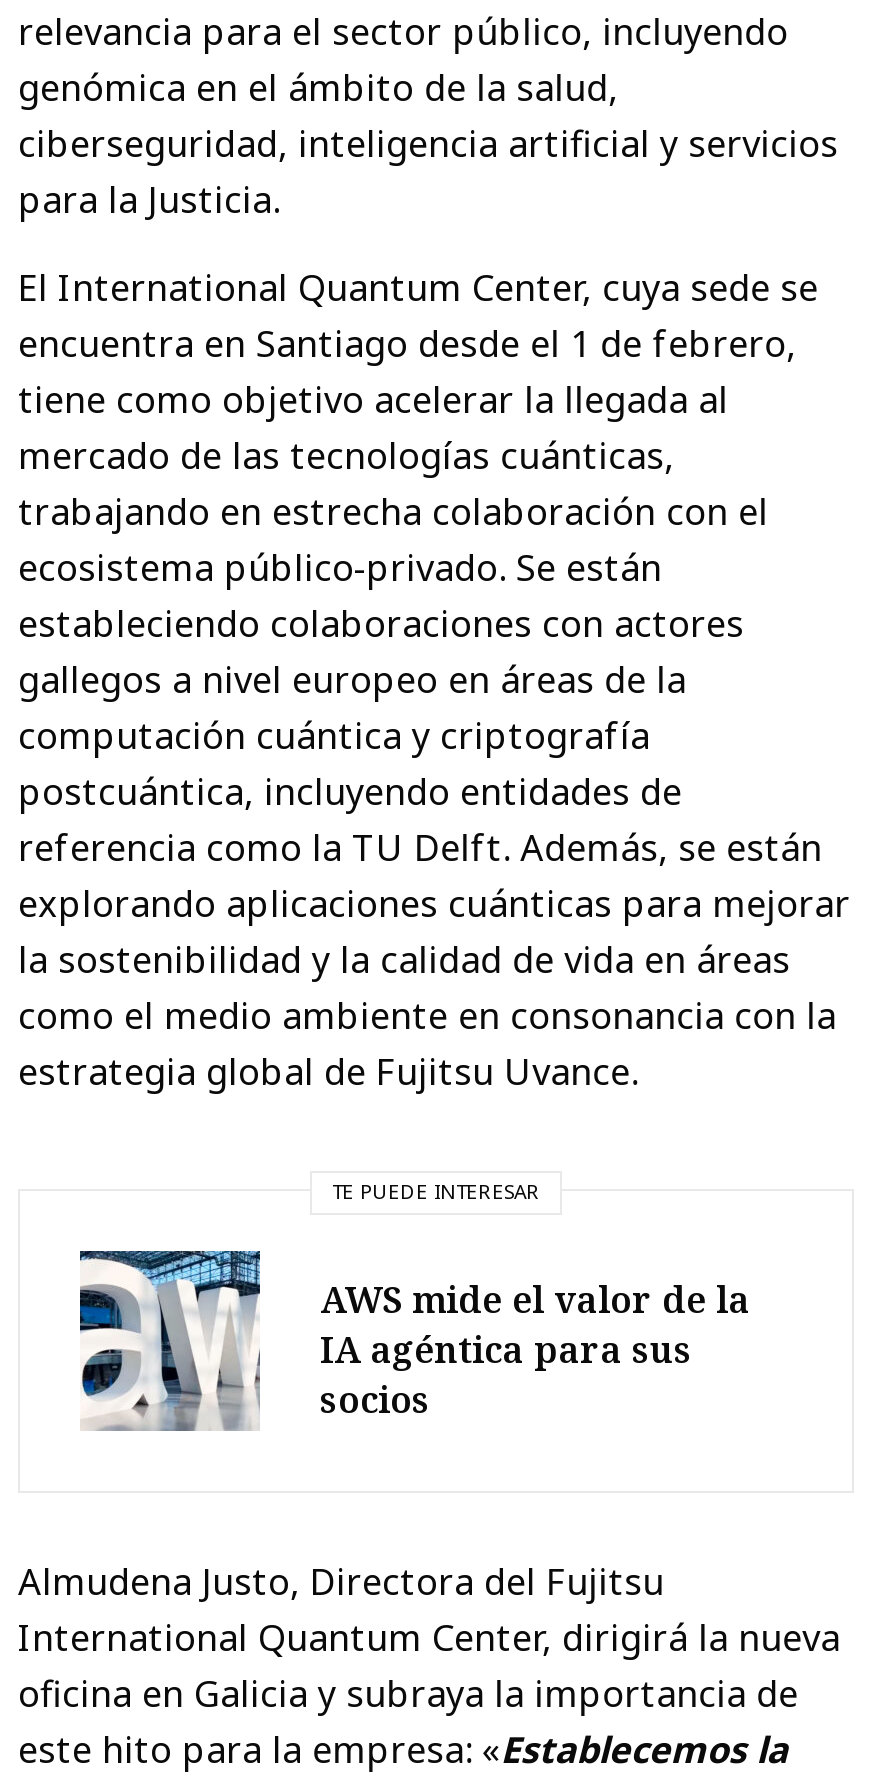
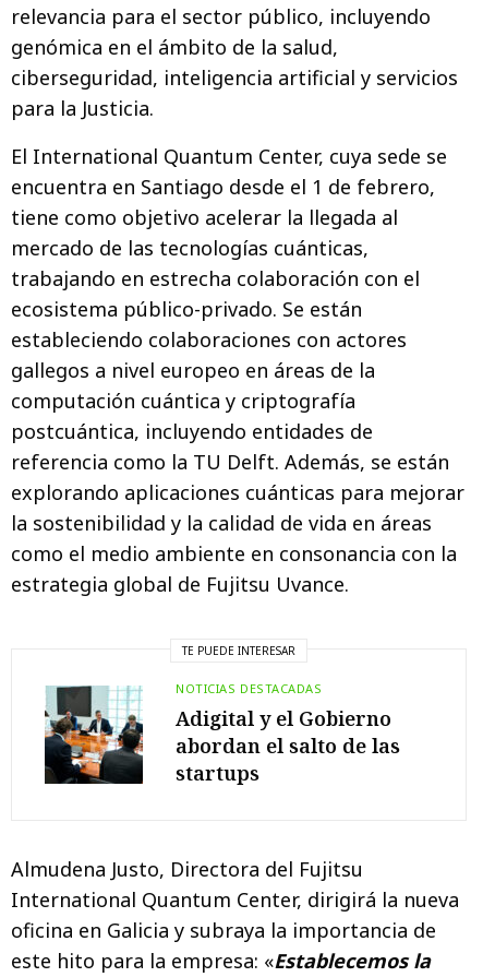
- [image]
- AWS mide el valor de la
- IA agéntica para sus
- socios
+ [image]
+ NOTICIAS DESTACADAS
+ Adigital y el Gobierno
+ abordan el salto de las
+ startups
